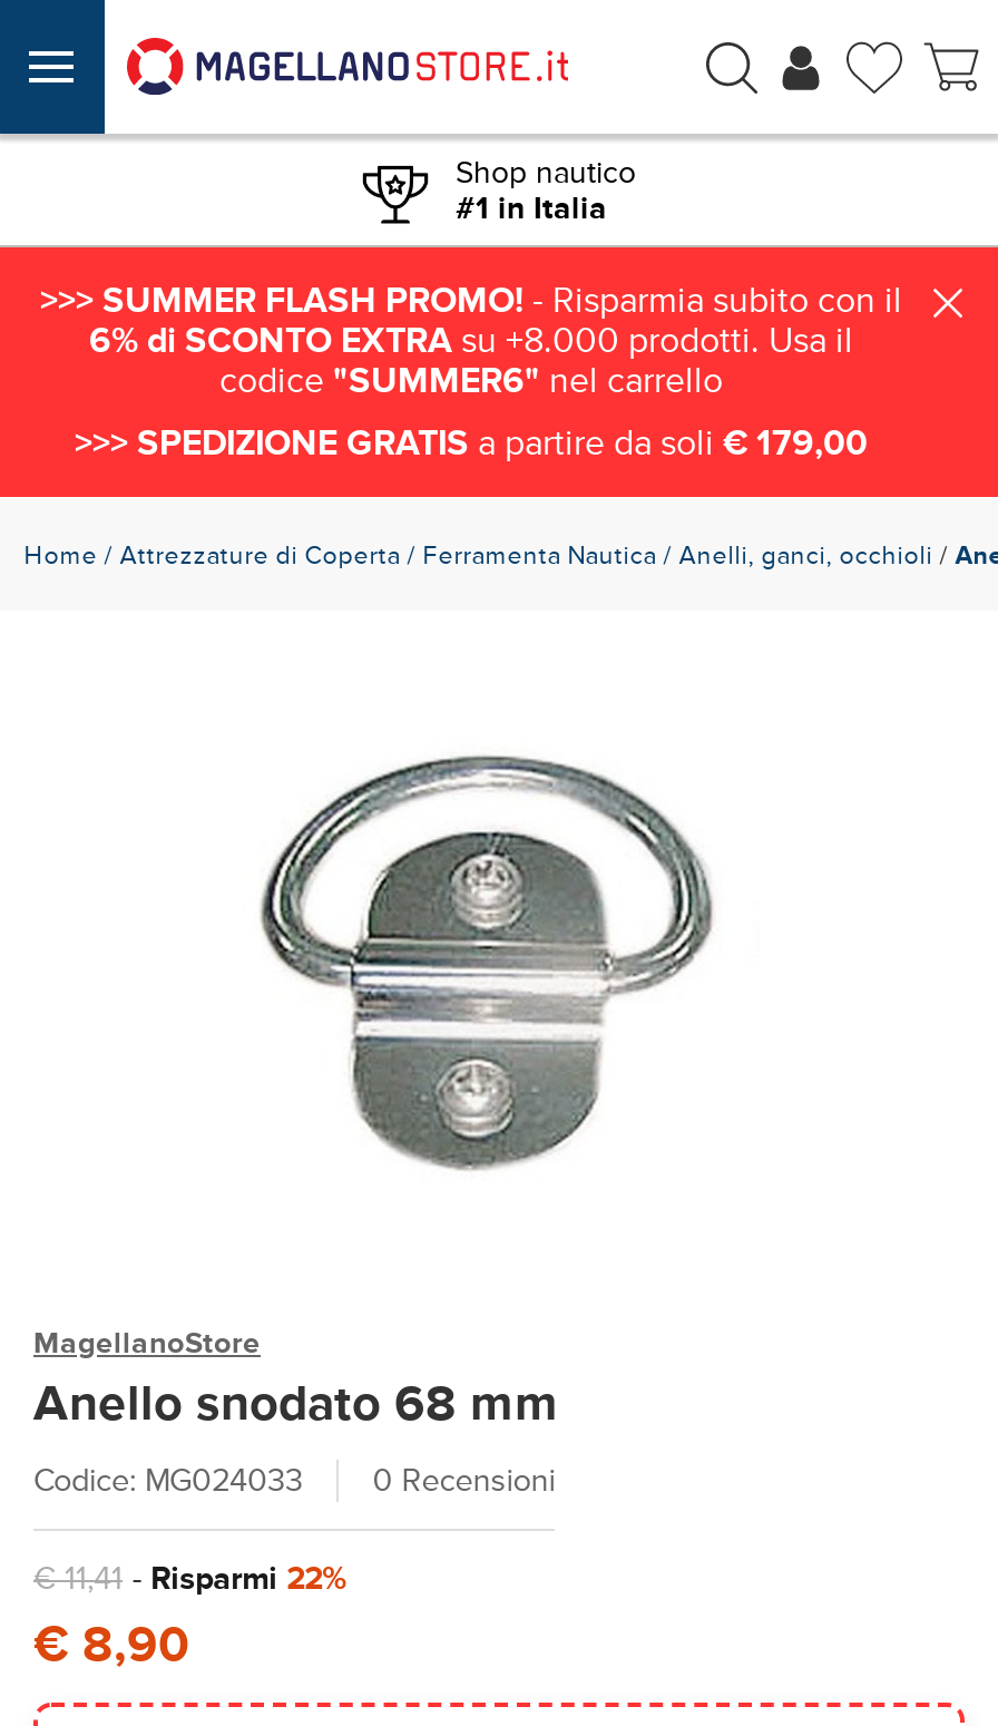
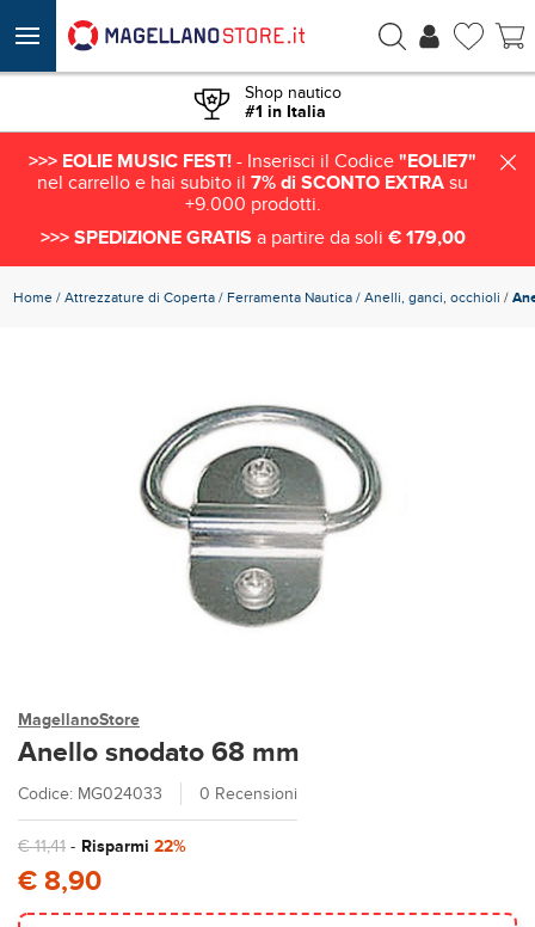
- >>> SUMMER FLASH PROMO! - Risparmia subito con il
- 6% di SCONTO EXTRA su +8.000 prodotti. Usa il
- codice "SUMMER6" nel carrello
+ >>> EOLIE MUSIC FEST! - Inserisci il Codice "EOLIE7"
+ nel carrello e hai subito il 7% di SCONTO EXTRA su
+ +9.000 prodotti.
